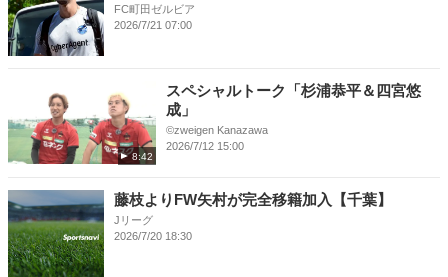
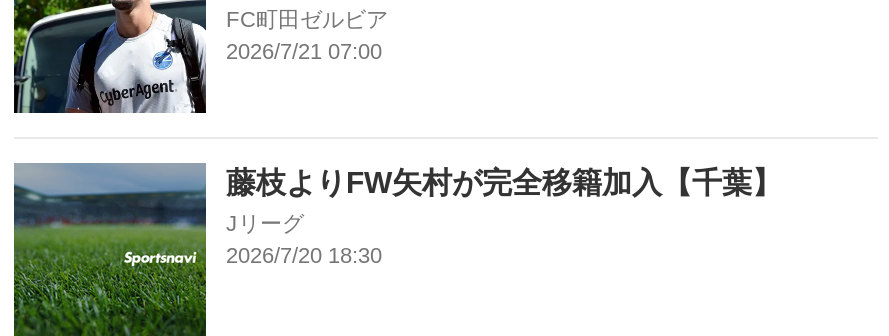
- [image]
- 8:42

- スペシャルトーク「杉浦恭平＆四宮悠
- 成」
- ©︎zweigen Kanazawa
- 2026/7/12 15:00
